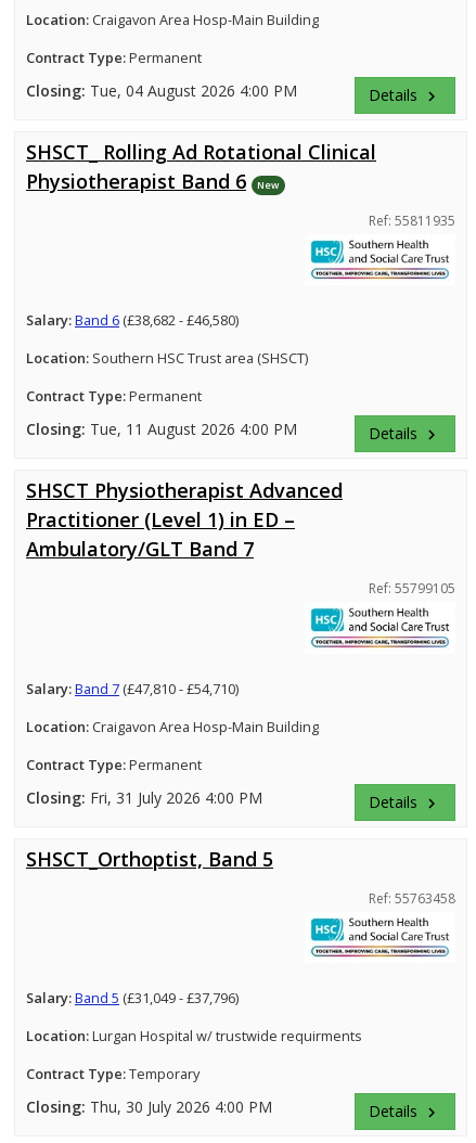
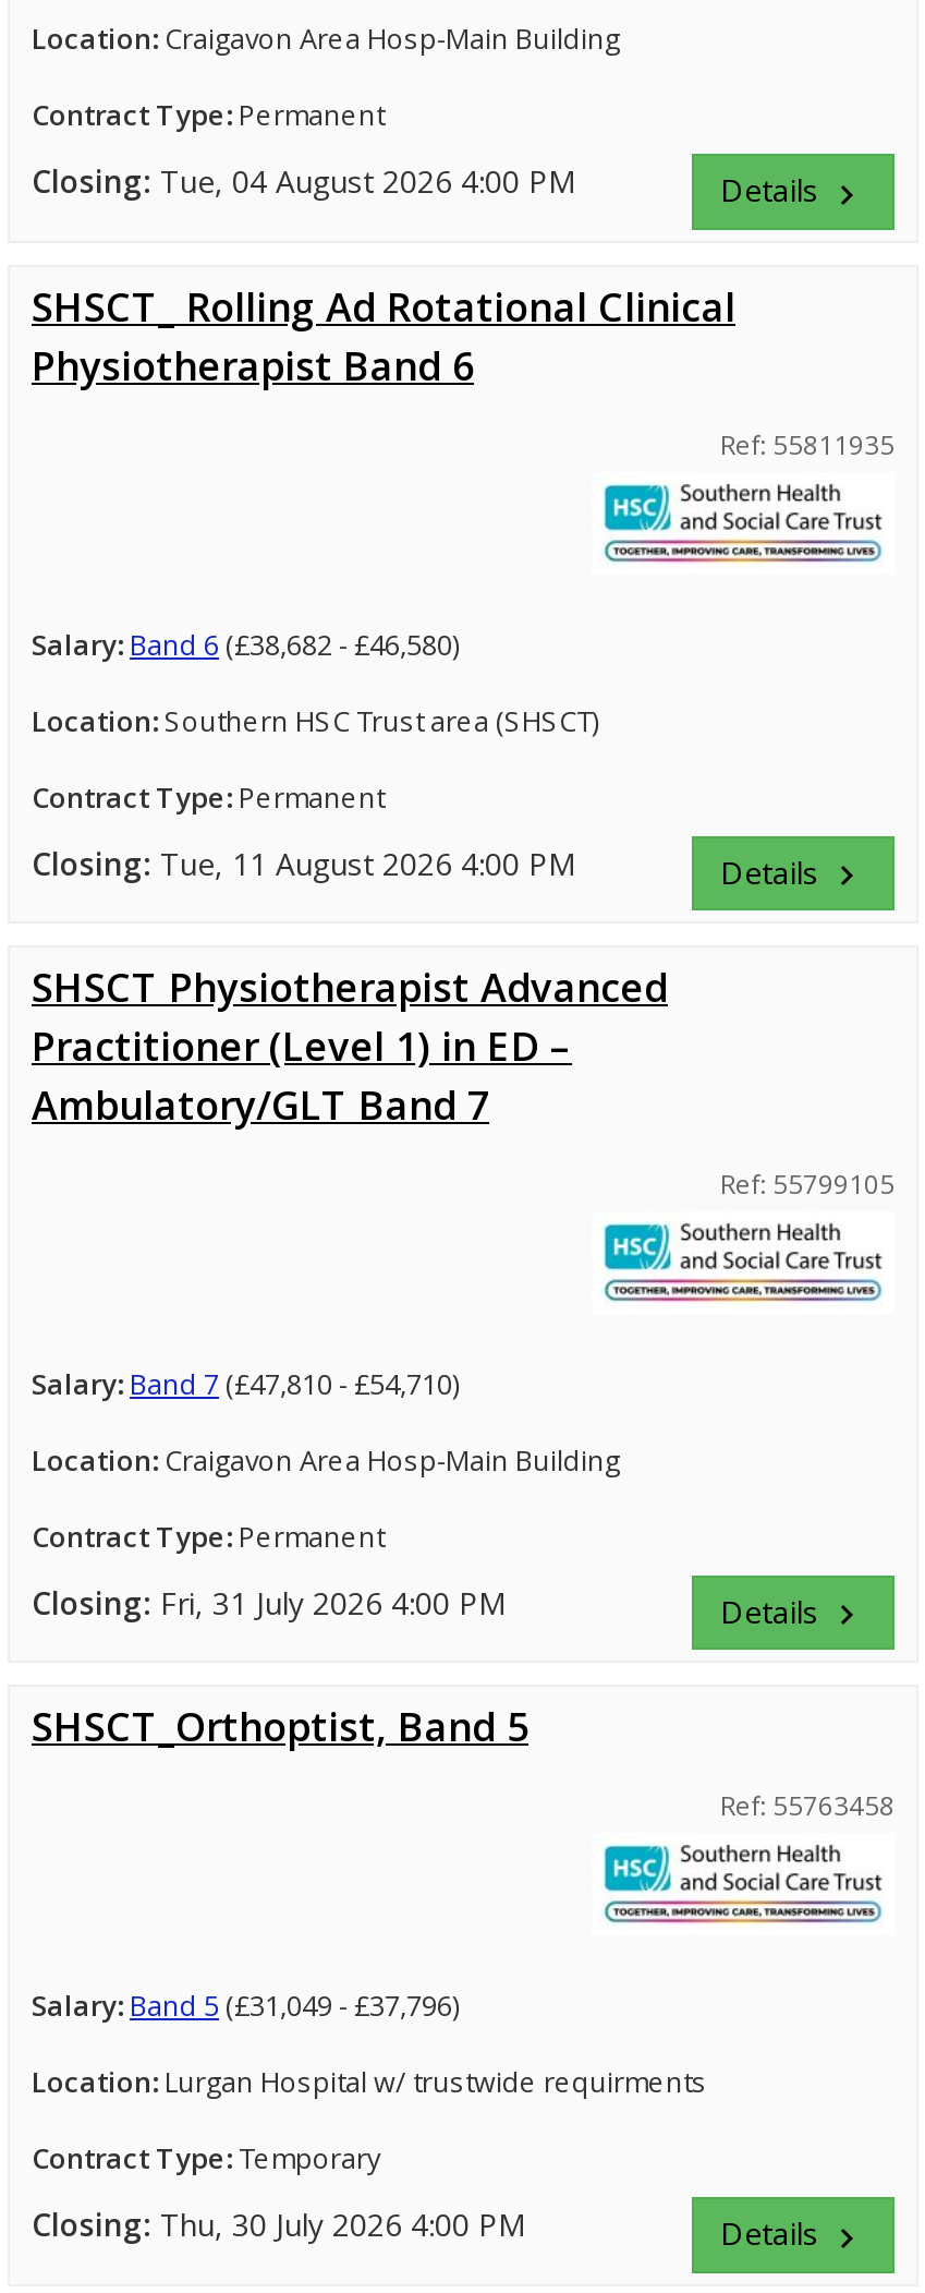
- New
